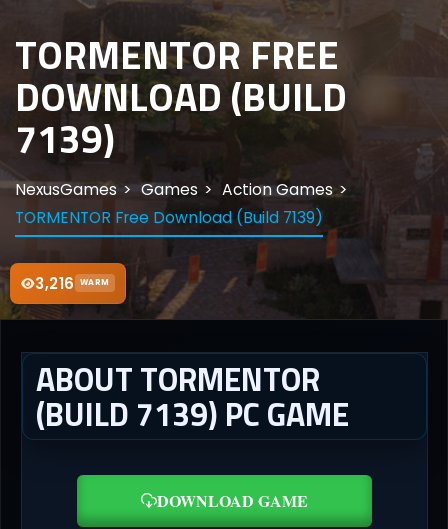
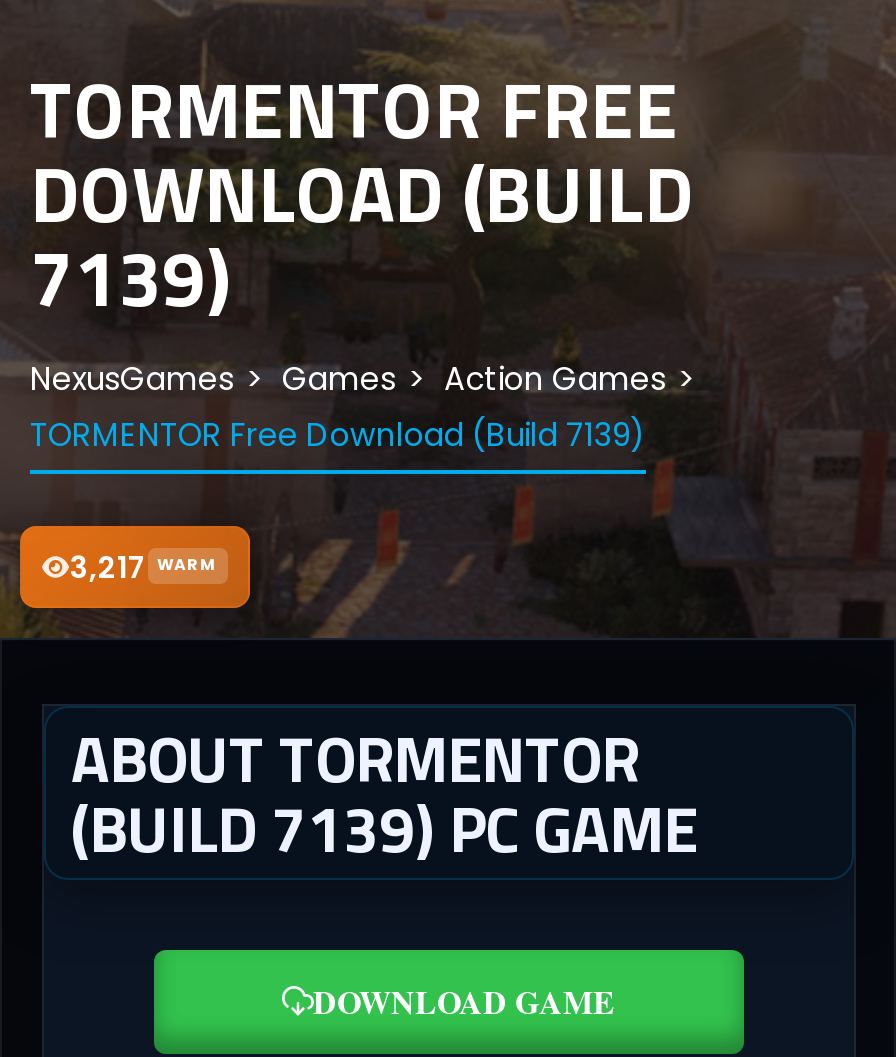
- 3,216 WARM
+ 3,217 WARM
